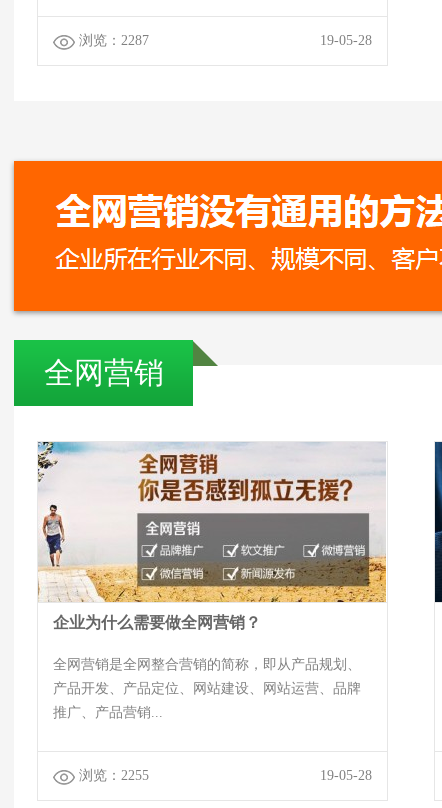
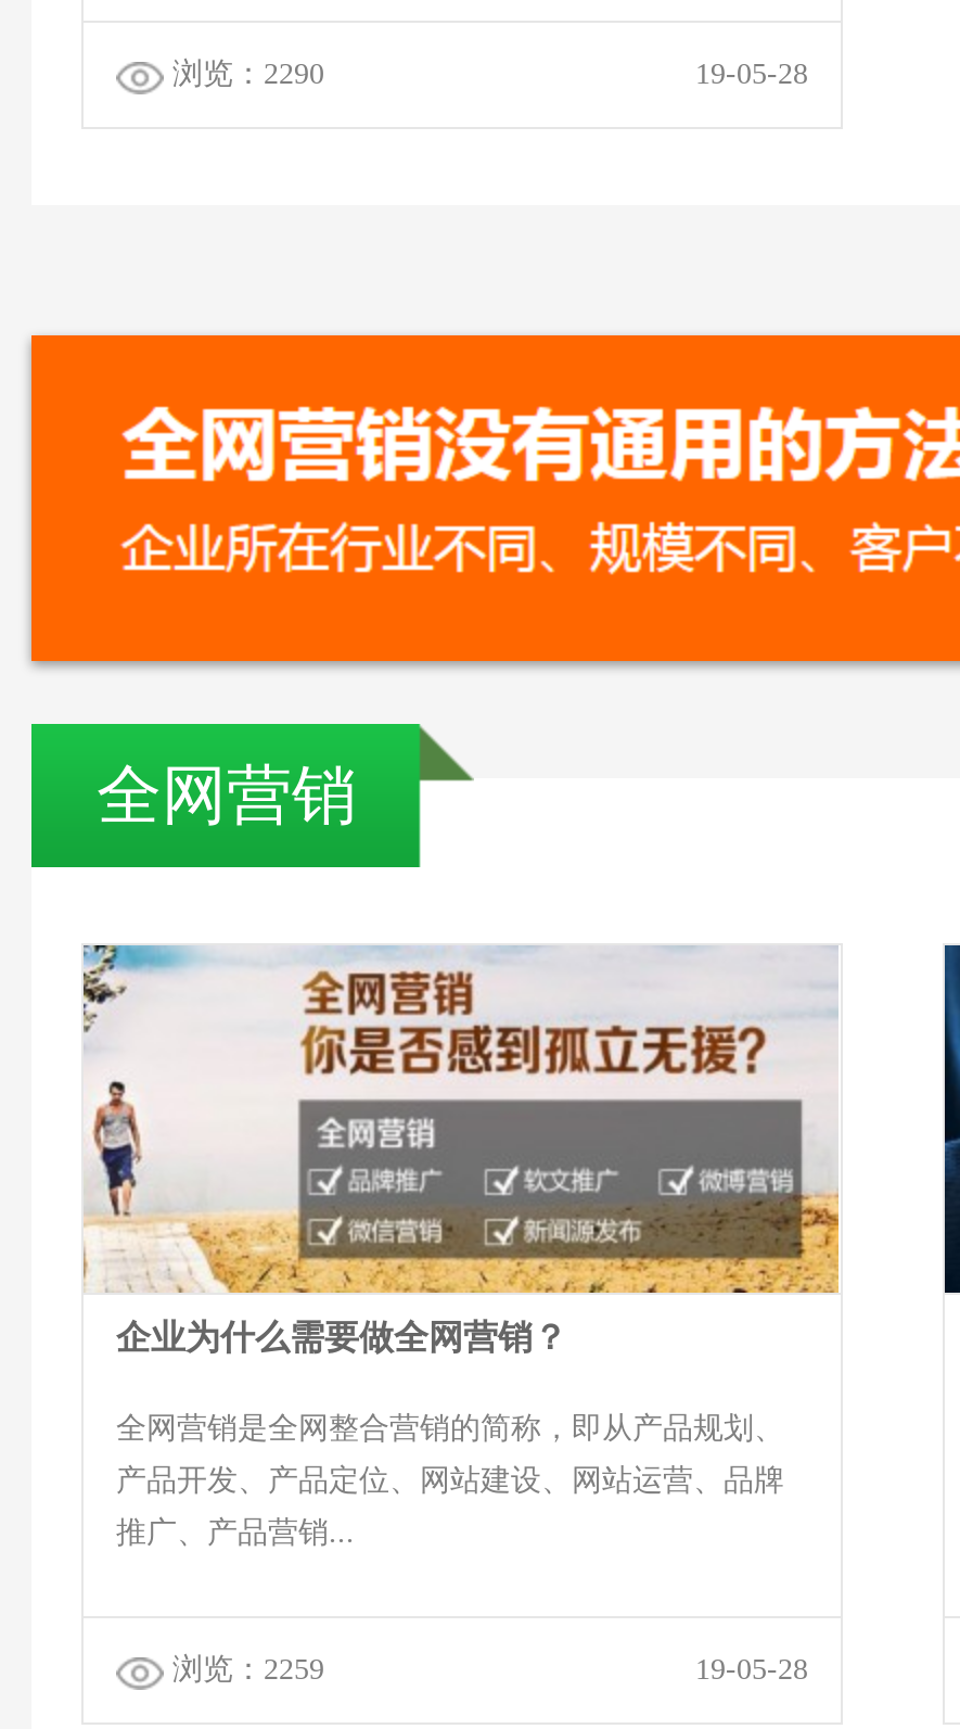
- 浏览：2287
+ 浏览：2290

- 浏览：2255
+ 浏览：2259
